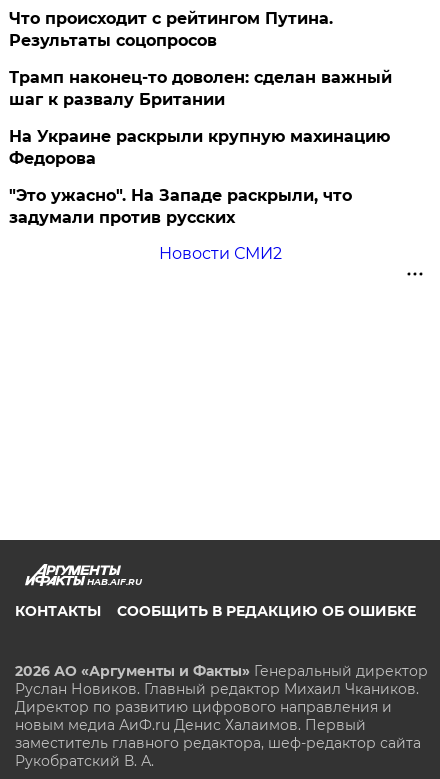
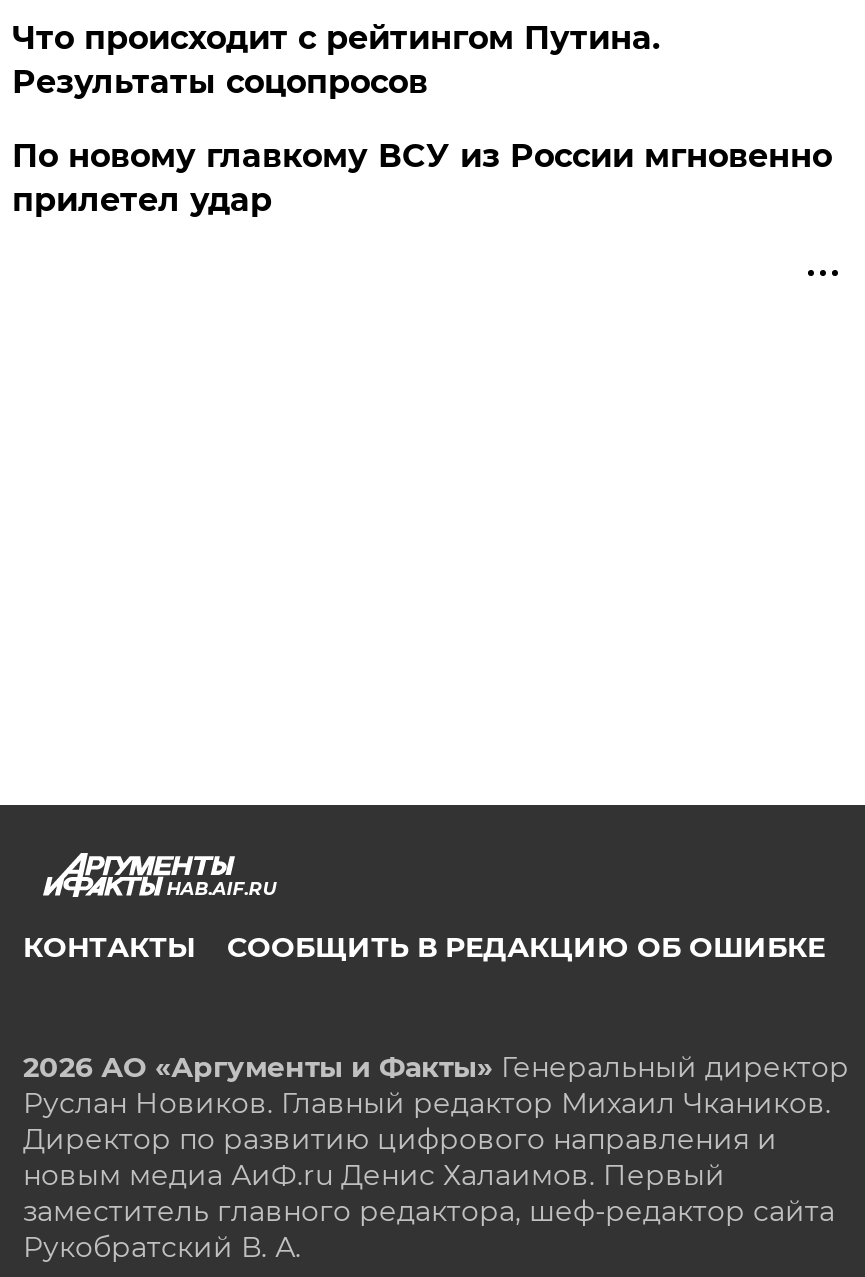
- Трамп наконец-то доволен: сделан важный
- шаг к развалу Британии
- На Украине раскрыли крупную махинацию
- Федорова
- "Это ужасно". На Западе раскрыли, что
- задумали против русских
- Новости СМИ2
+ По новому главкому ВСУ из России мгновенно
+ прилетел удар
